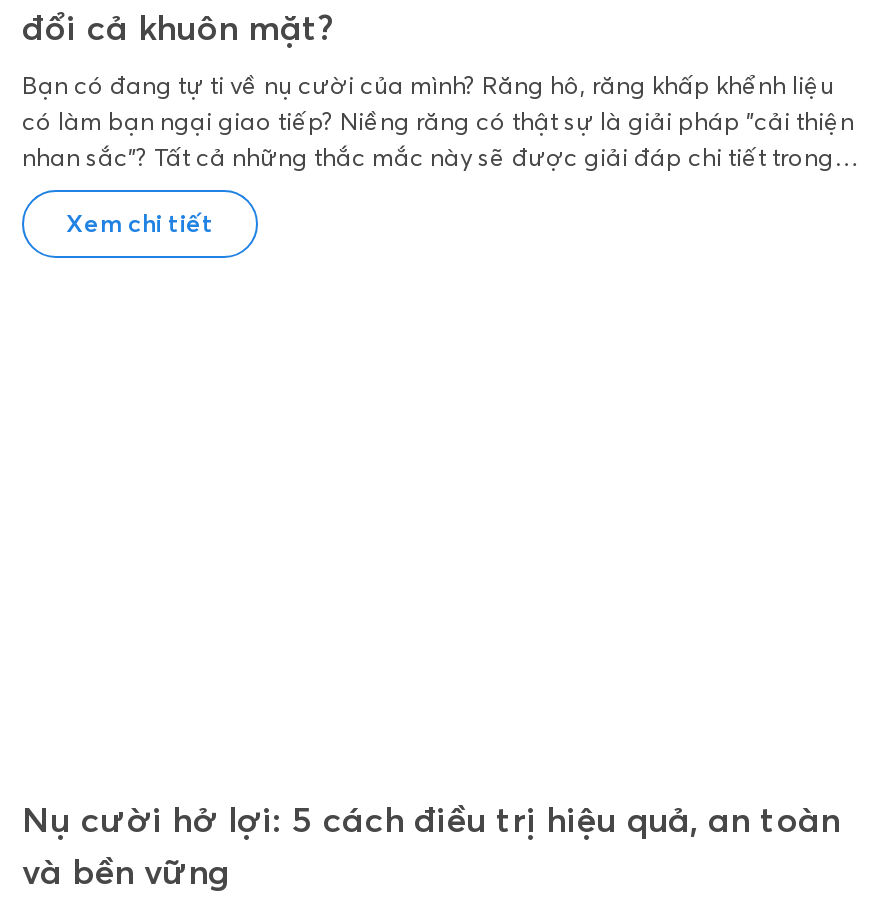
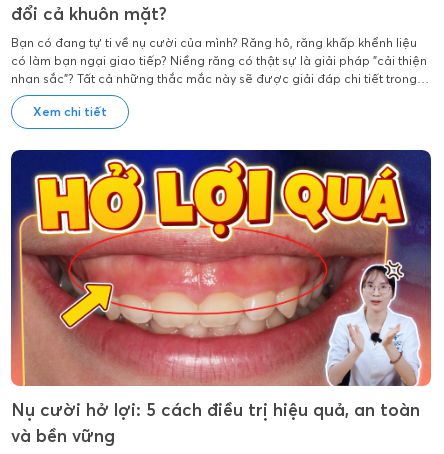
+ [image]
